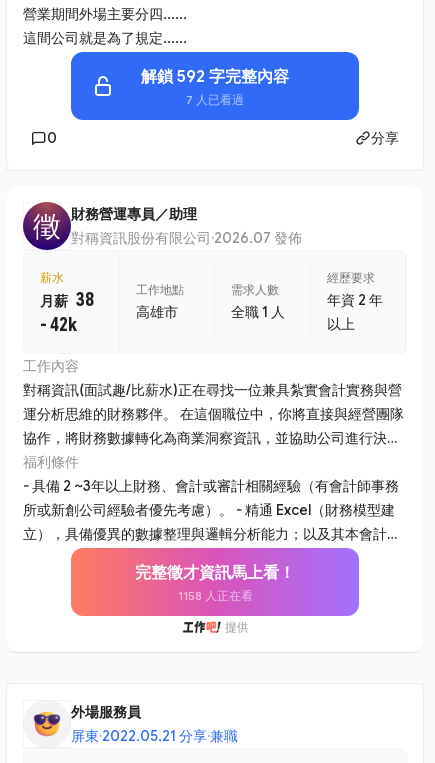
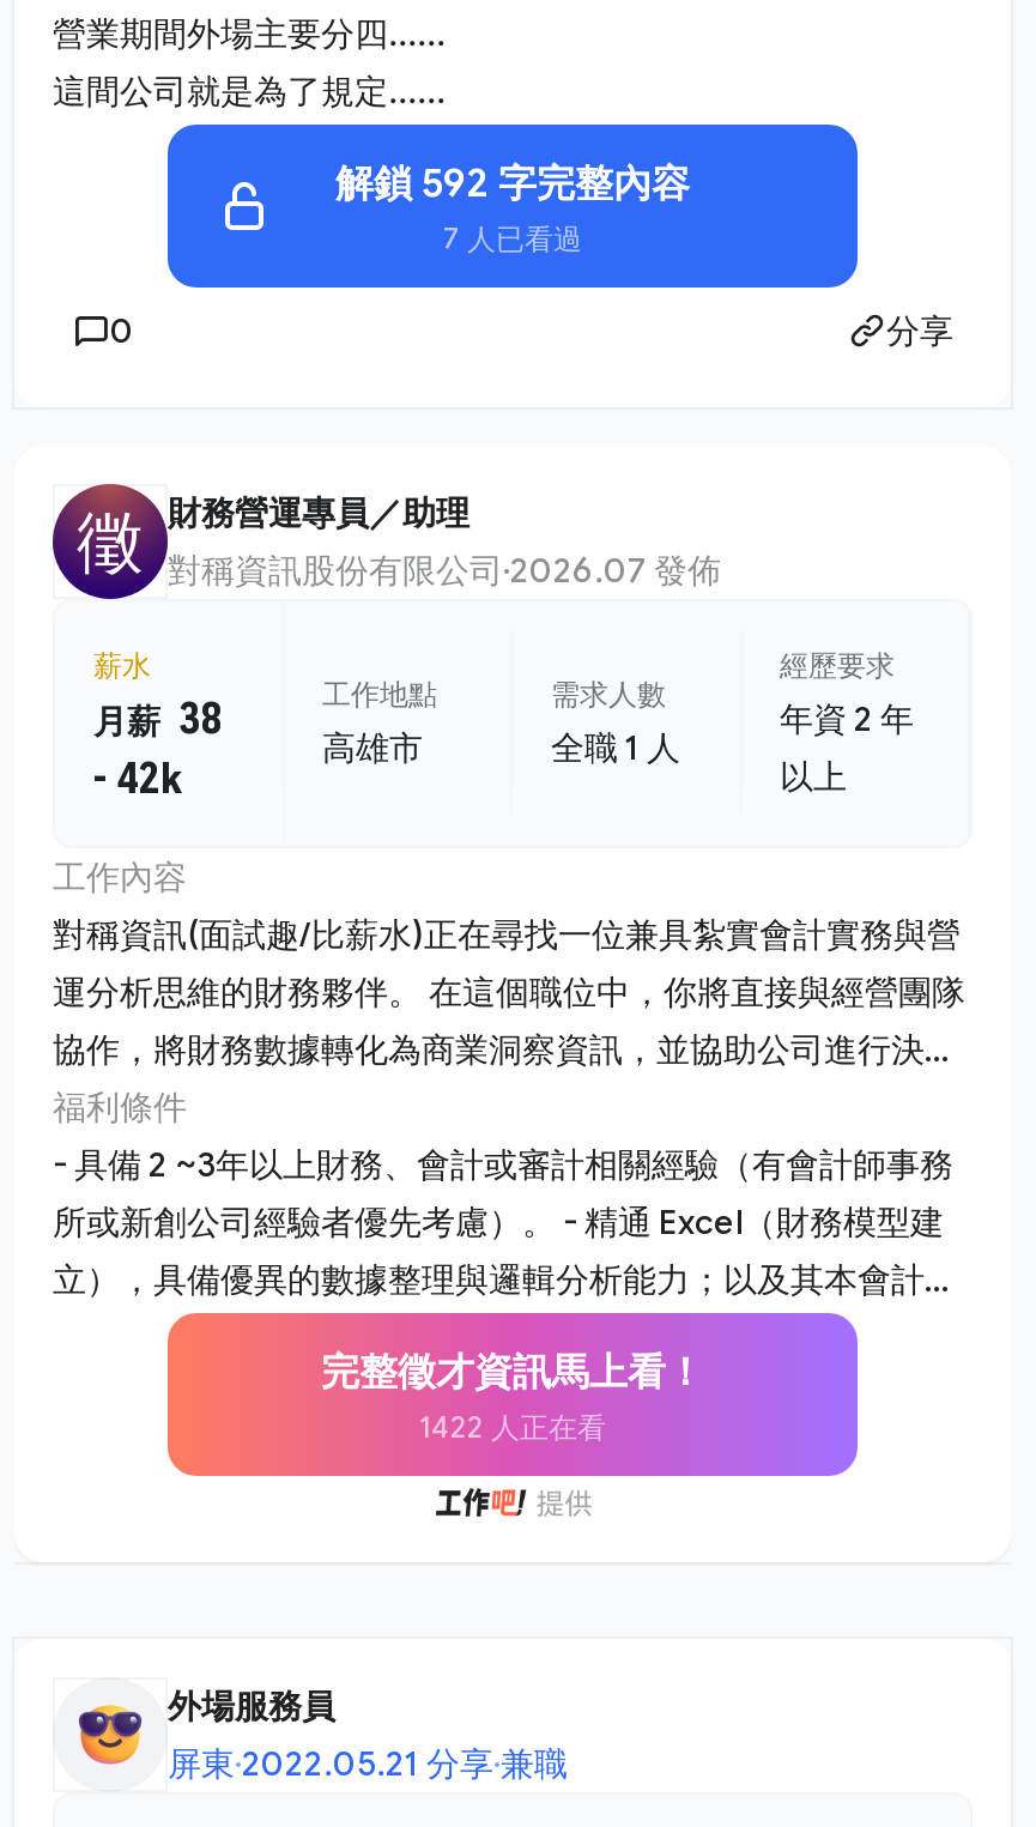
- 1158 人正在看
+ 1422 人正在看
